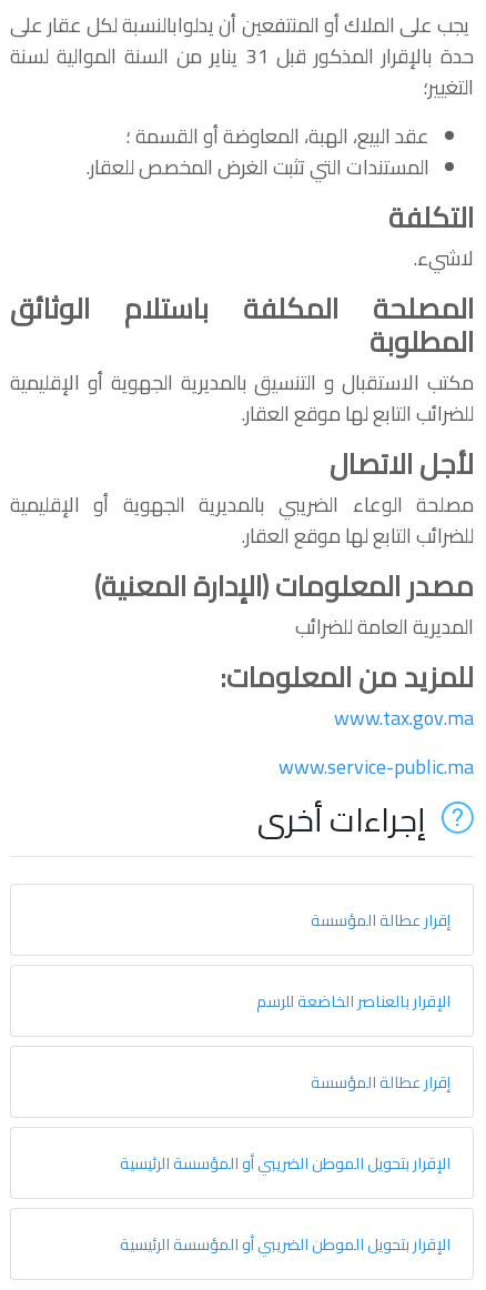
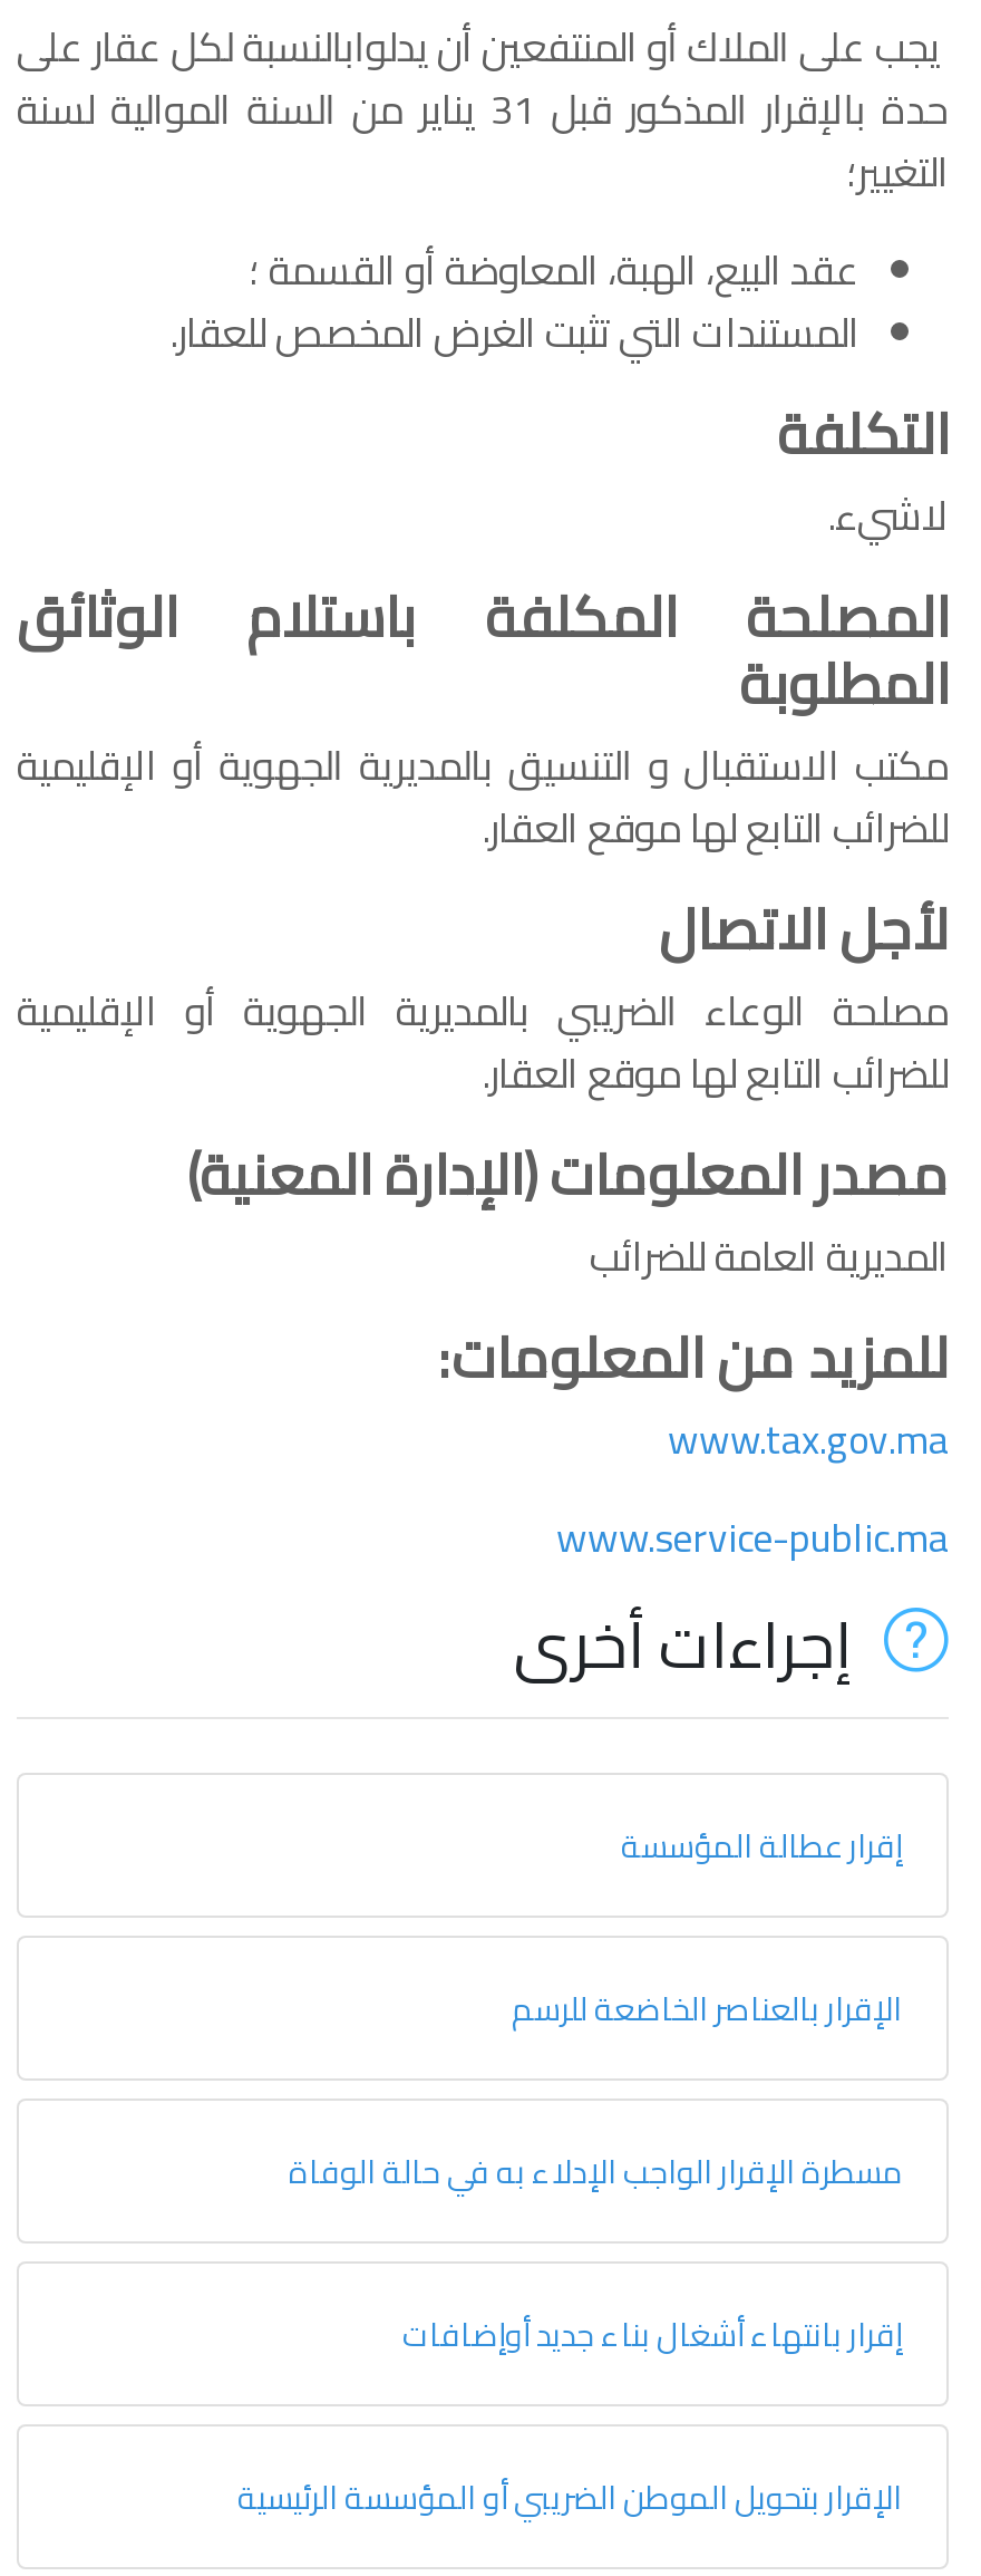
- إقرار عطالة المؤسسة
+ مسطرة الإقرار الواجب الإدلاء به في حالة الوفاة

- الإقرار بتحويل الموطن الضريبي أو المؤسسة الرئيسية
+ إقرار بانتهاء أشغال بناء جديد أوإضافات
